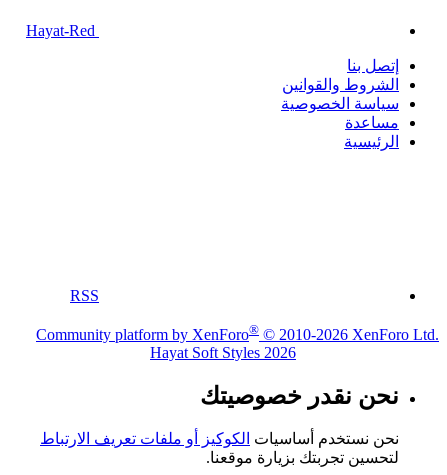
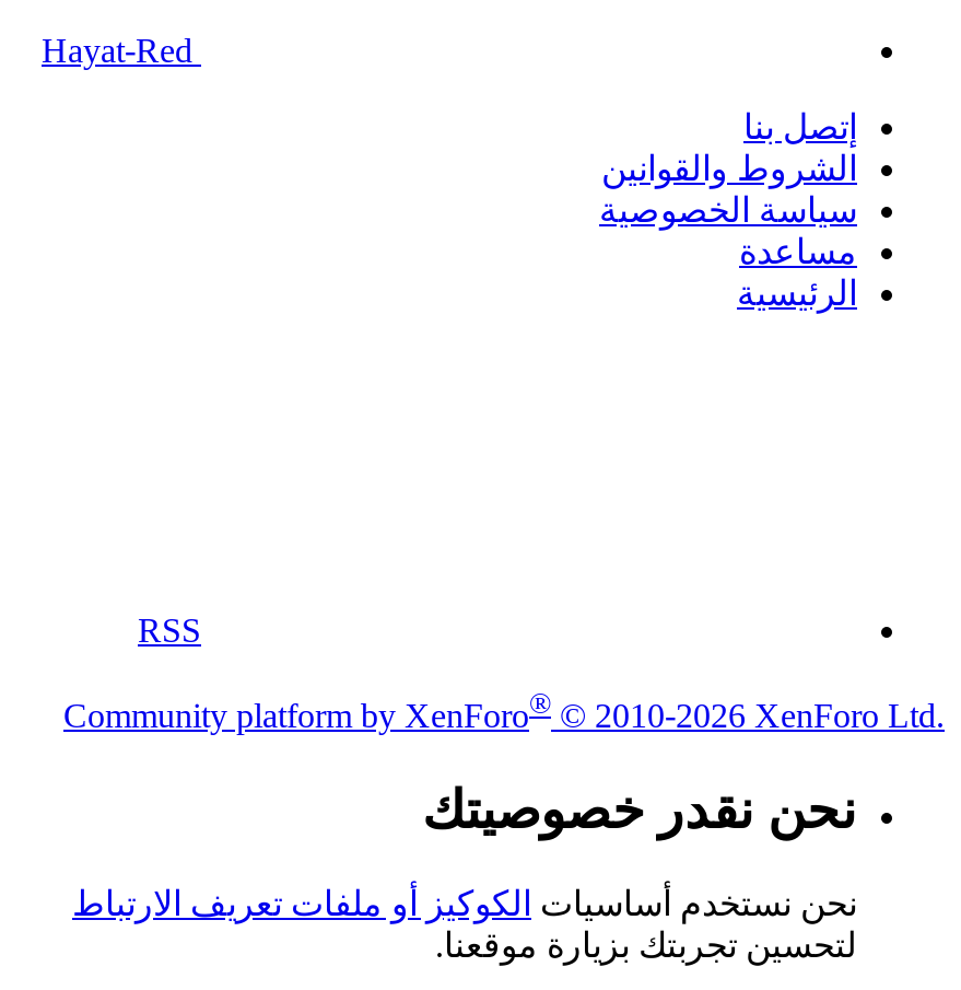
- Hayat Soft Styles 2026
